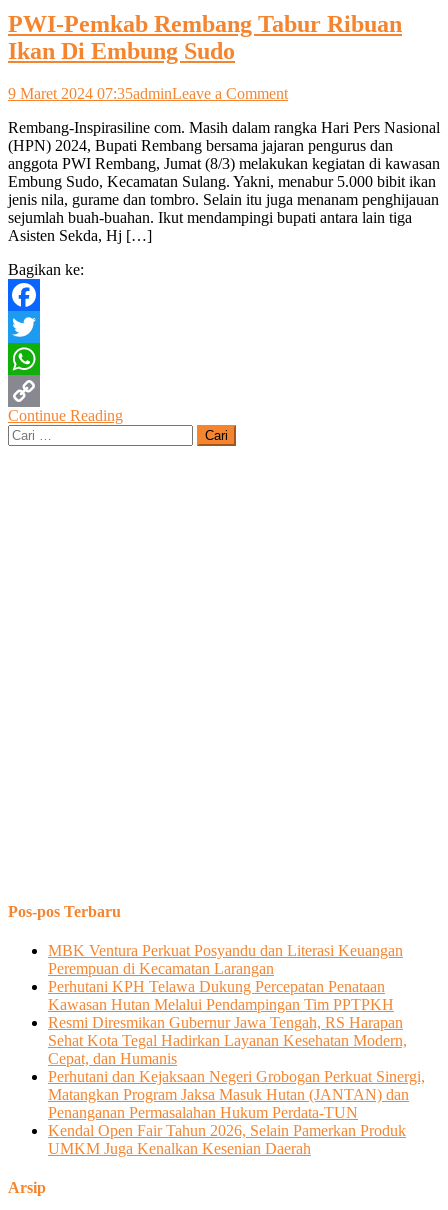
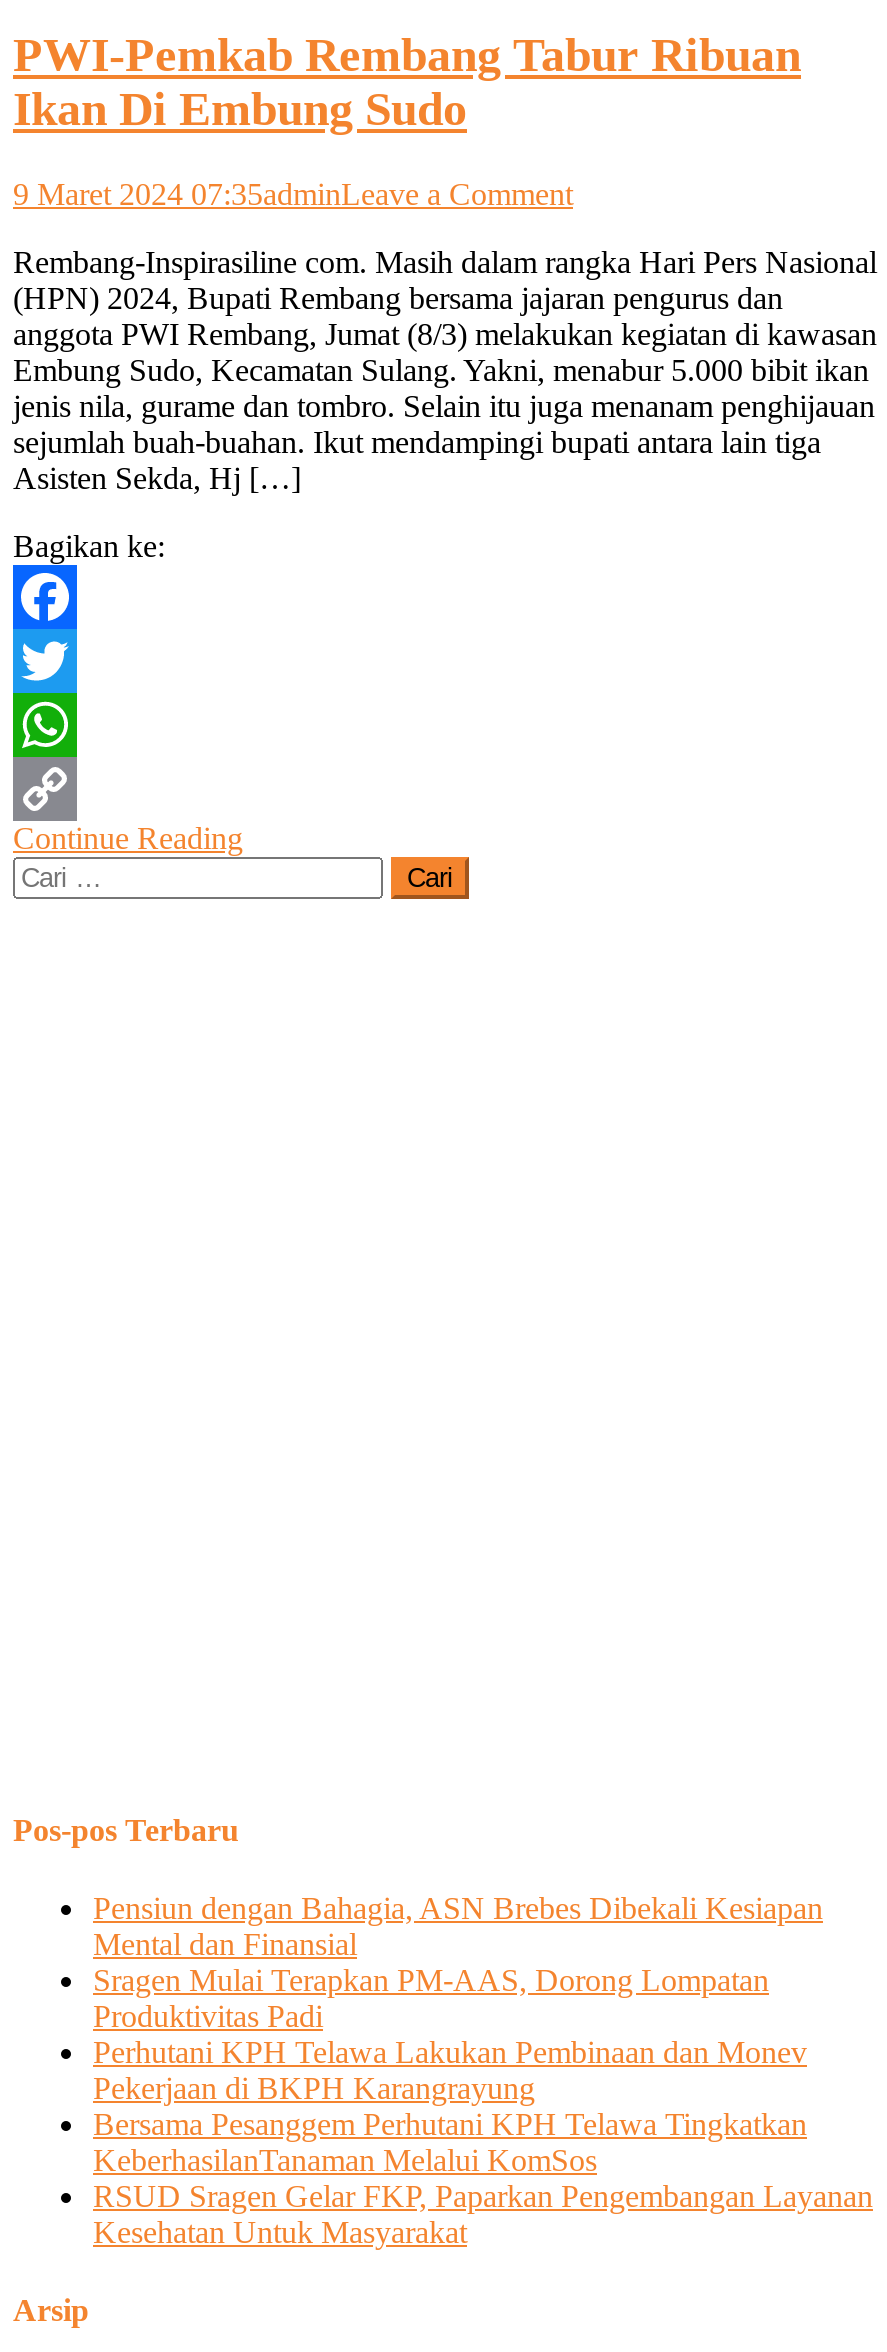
- MBK Ventura Perkuat Posyandu dan Literasi Keuangan
- Perempuan di Kecamatan Larangan
- Perhutani KPH Telawa Dukung Percepatan Penataan
- Kawasan Hutan Melalui Pendampingan Tim PPTPKH
- Resmi Diresmikan Gubernur Jawa Tengah, RS Harapan
- Sehat Kota Tegal Hadirkan Layanan Kesehatan Modern,
- Cepat, dan Humanis
- Perhutani dan Kejaksaan Negeri Grobogan Perkuat Sinergi,
- Matangkan Program Jaksa Masuk Hutan (JANTAN) dan
- Penanganan Permasalahan Hukum Perdata-TUN
- Kendal Open Fair Tahun 2026, Selain Pamerkan Produk
- UMKM Juga Kenalkan Kesenian Daerah
+ Pensiun dengan Bahagia, ASN Brebes Dibekali Kesiapan
+ Mental dan Finansial
+ Sragen Mulai Terapkan PM-AAS, Dorong Lompatan
+ Produktivitas Padi
+ Perhutani KPH Telawa Lakukan Pembinaan dan Monev
+ Pekerjaan di BKPH Karangrayung
+ Bersama Pesanggem Perhutani KPH Telawa Tingkatkan
+ KeberhasilanTanaman Melalui KomSos
+ RSUD Sragen Gelar FKP, Paparkan Pengembangan Layanan
+ Kesehatan Untuk Masyarakat
